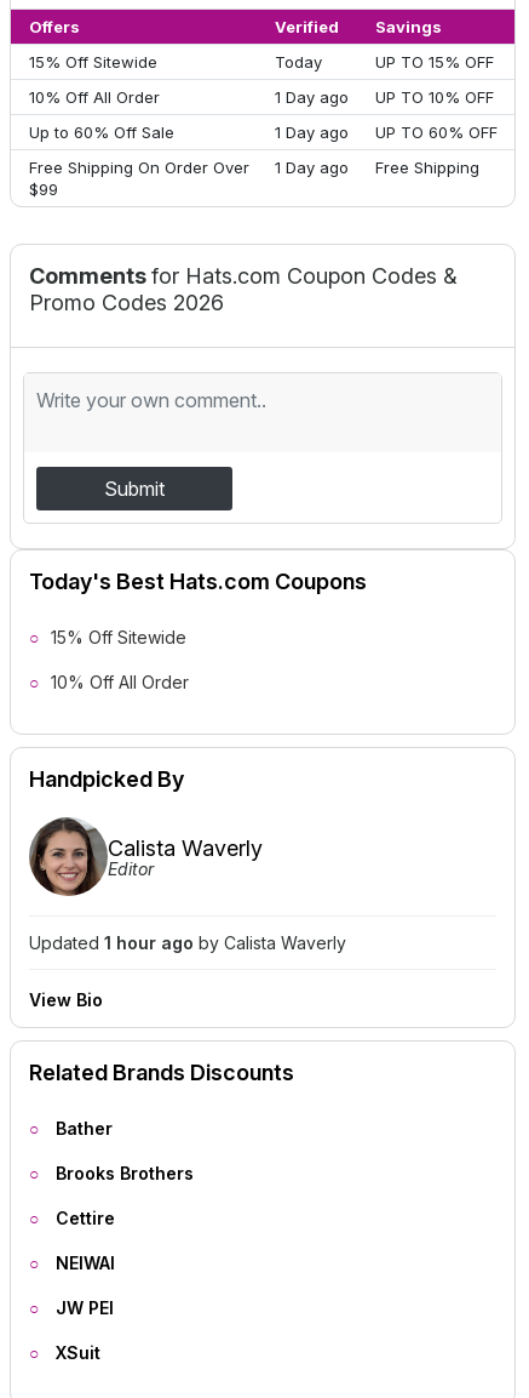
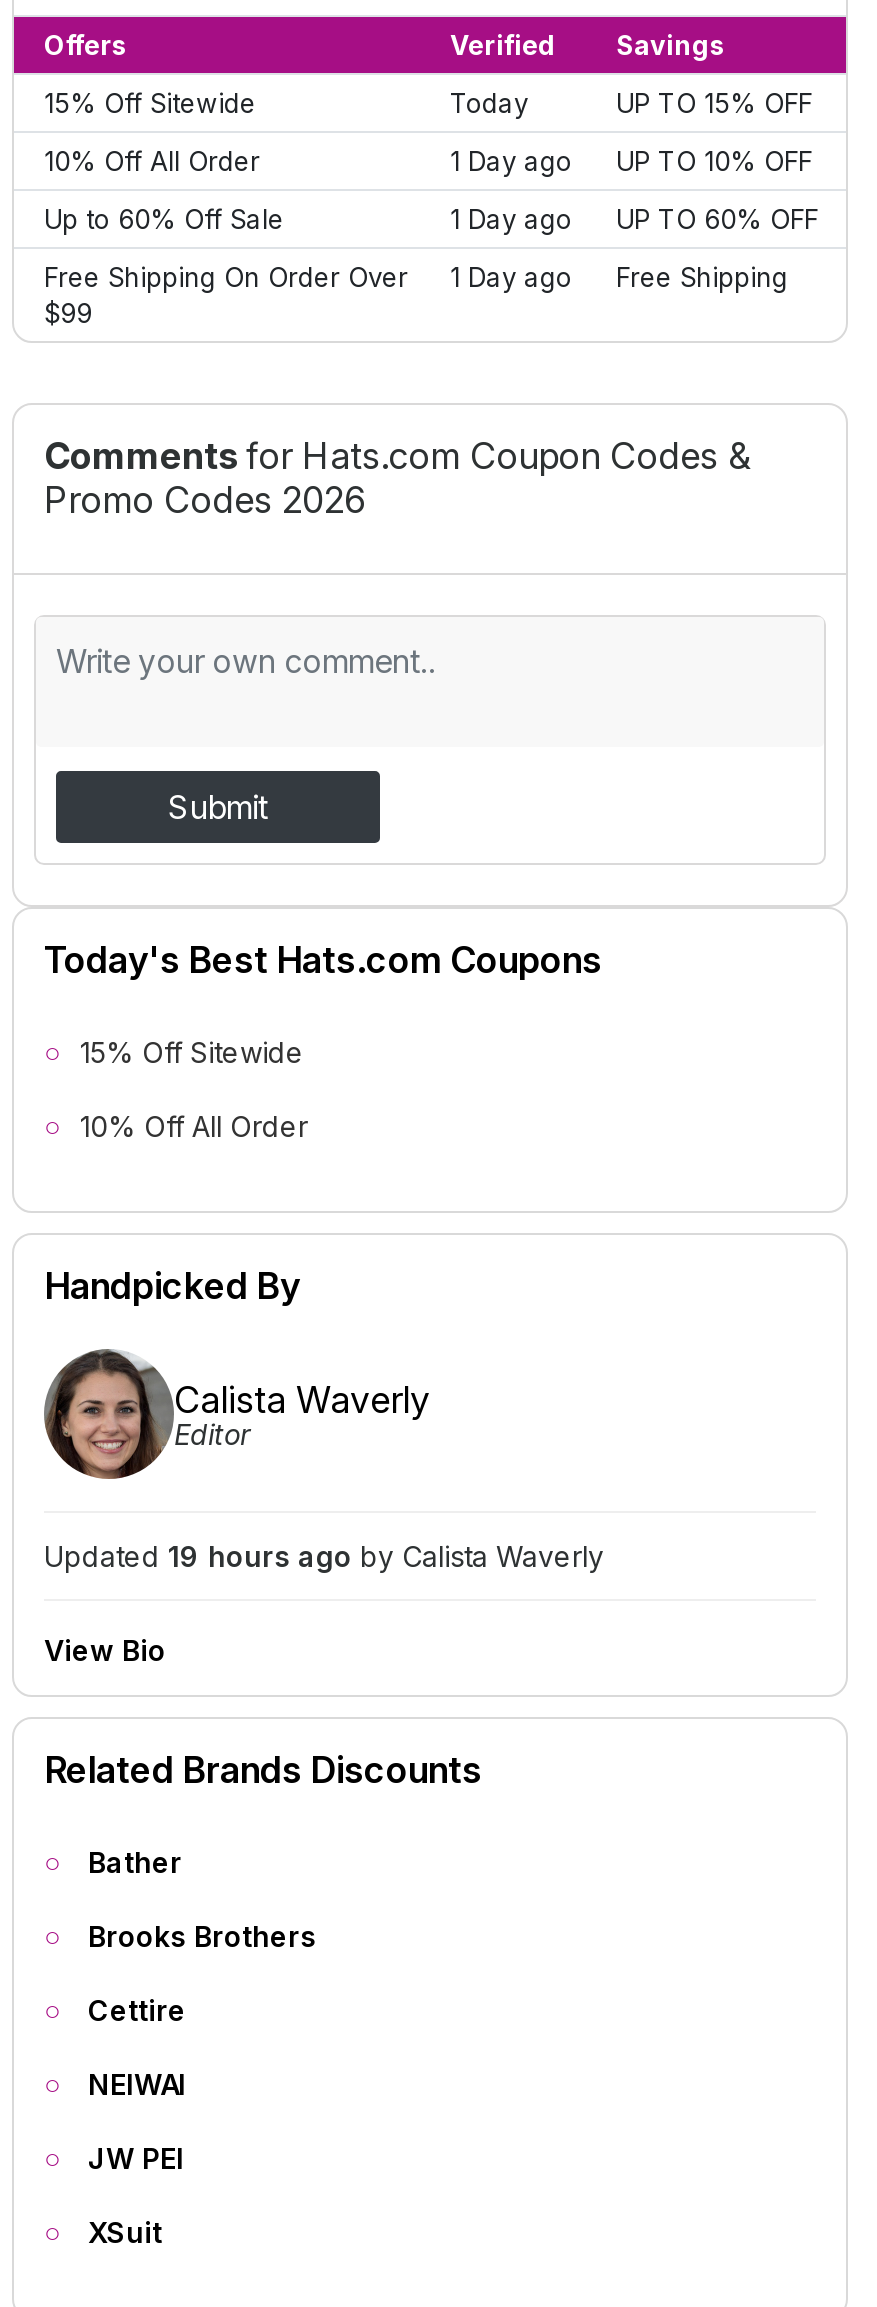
- Updated 1 hour ago by Calista Waverly
+ Updated 19 hours ago by Calista Waverly
